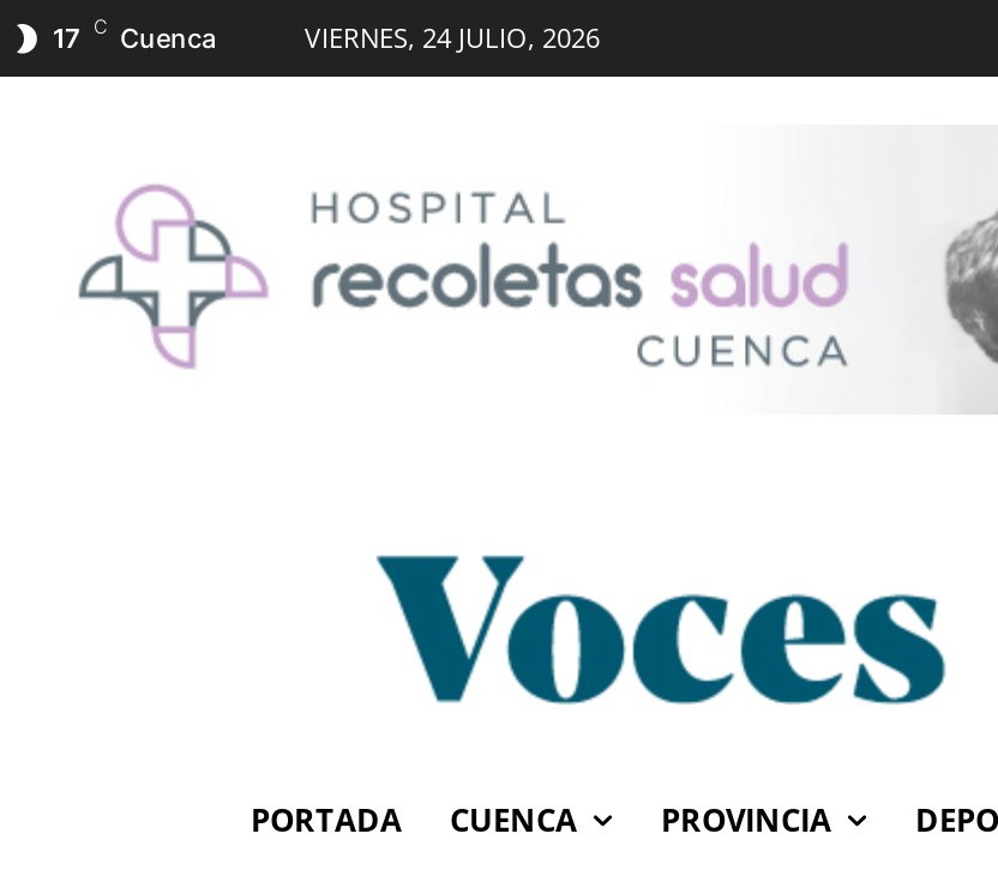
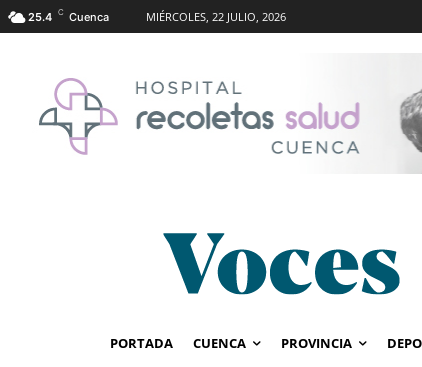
- 17 C Cuenca
+ 25.4 C Cuenca

- VIERNES, 24 JULIO, 2026
+ MIÉRCOLES, 22 JULIO, 2026
